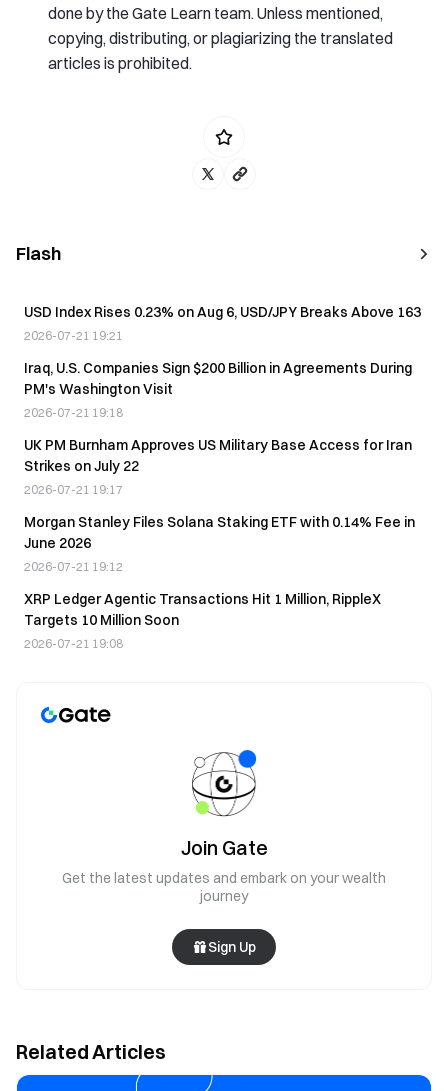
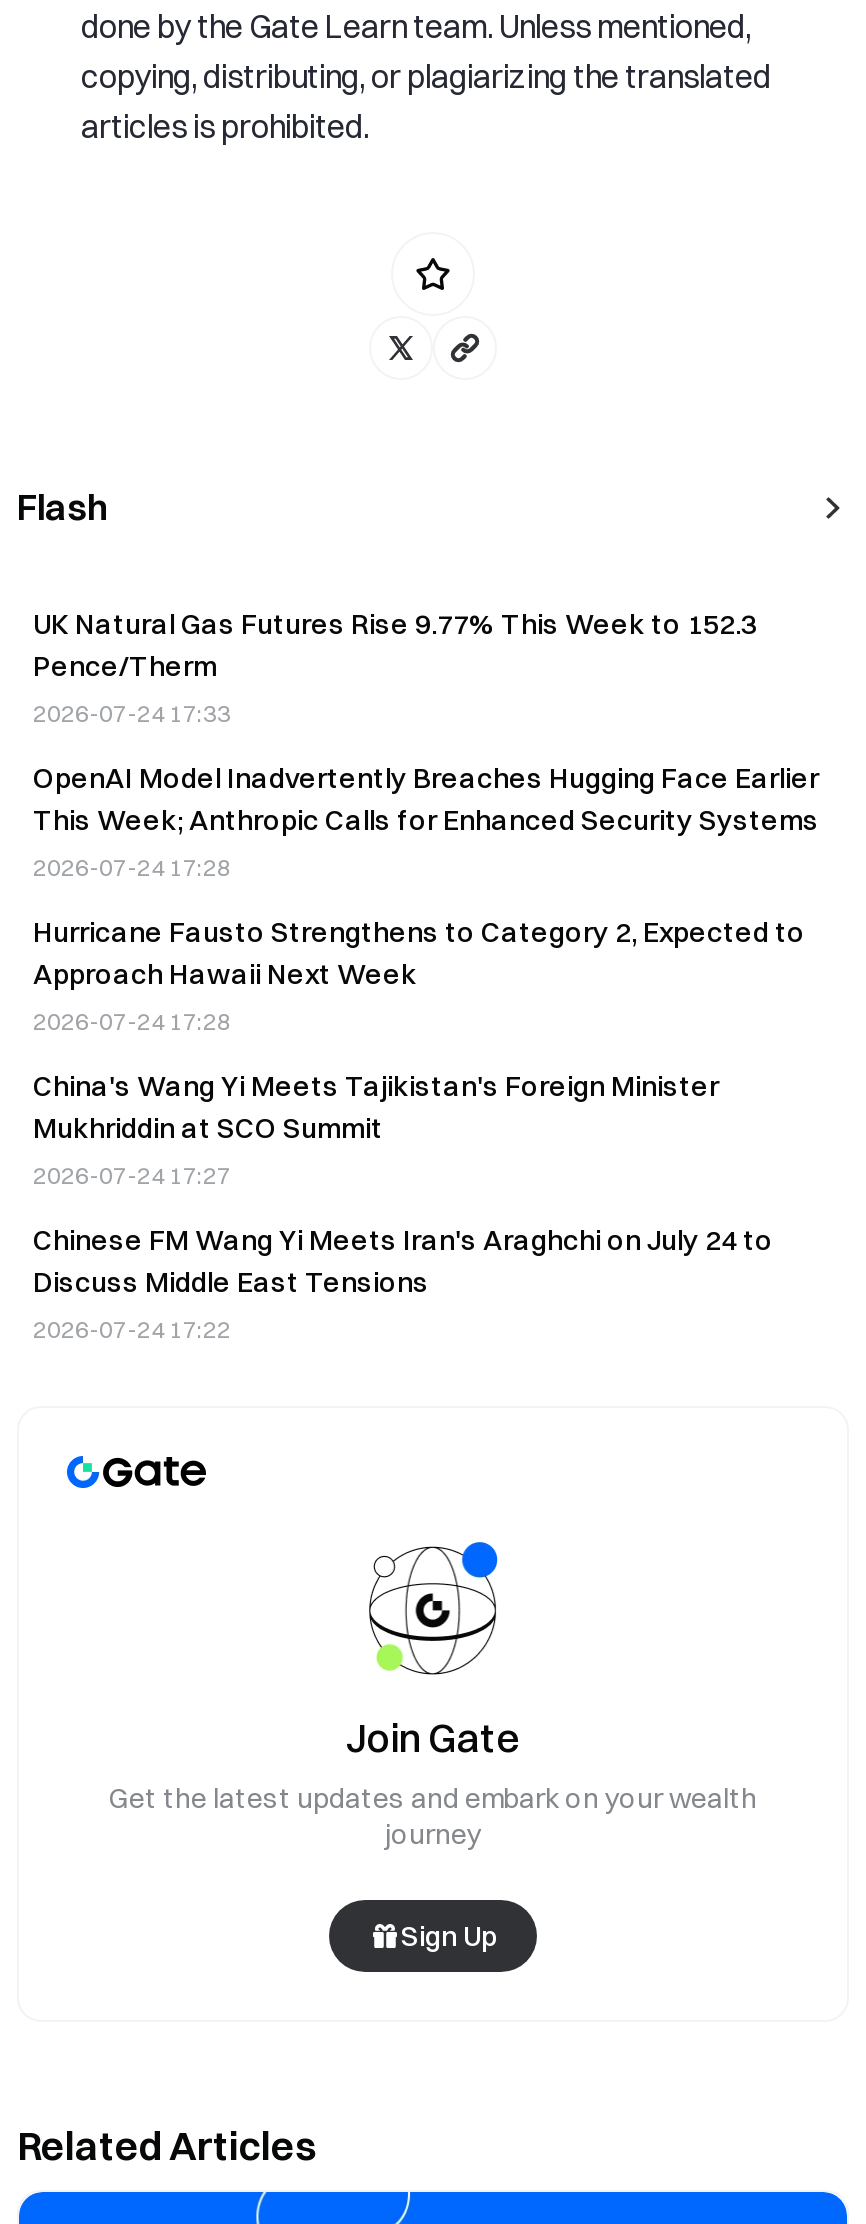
- USD Index Rises 0.23% on Aug 6, USD/JPY Breaks Above 163
- 2026-07-21 19:21
+ UK Natural Gas Futures Rise 9.77% This Week to 152.3
+ Pence/Therm
+ 2026-07-24 17:33

- Iraq, U.S. Companies Sign $200 Billion in Agreements During
- PM's Washington Visit
- 2026-07-21 19:18
+ OpenAI Model Inadvertently Breaches Hugging Face Earlier
+ This Week; Anthropic Calls for Enhanced Security Systems
+ 2026-07-24 17:28

- UK PM Burnham Approves US Military Base Access for Iran
- Strikes on July 22
- 2026-07-21 19:17
+ Hurricane Fausto Strengthens to Category 2, Expected to
+ Approach Hawaii Next Week
+ 2026-07-24 17:28

- Morgan Stanley Files Solana Staking ETF with 0.14% Fee in
- June 2026
- 2026-07-21 19:12
+ China's Wang Yi Meets Tajikistan's Foreign Minister
+ Mukhriddin at SCO Summit
+ 2026-07-24 17:27

- XRP Ledger Agentic Transactions Hit 1 Million, RippleX
- Targets 10 Million Soon
- 2026-07-21 19:08
+ Chinese FM Wang Yi Meets Iran's Araghchi on July 24 to
+ Discuss Middle East Tensions
+ 2026-07-24 17:22
